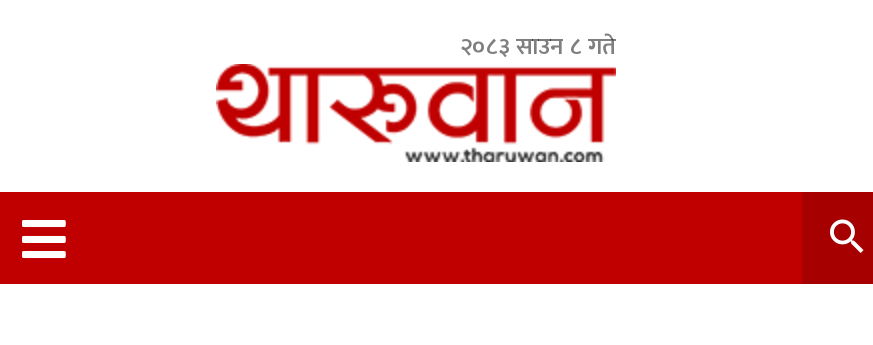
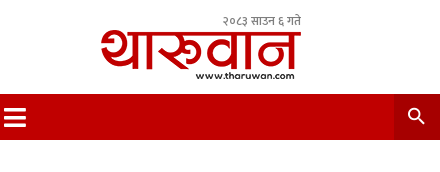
- २०८३ साउन ८ गते
+ २०८३ साउन ६ गते
